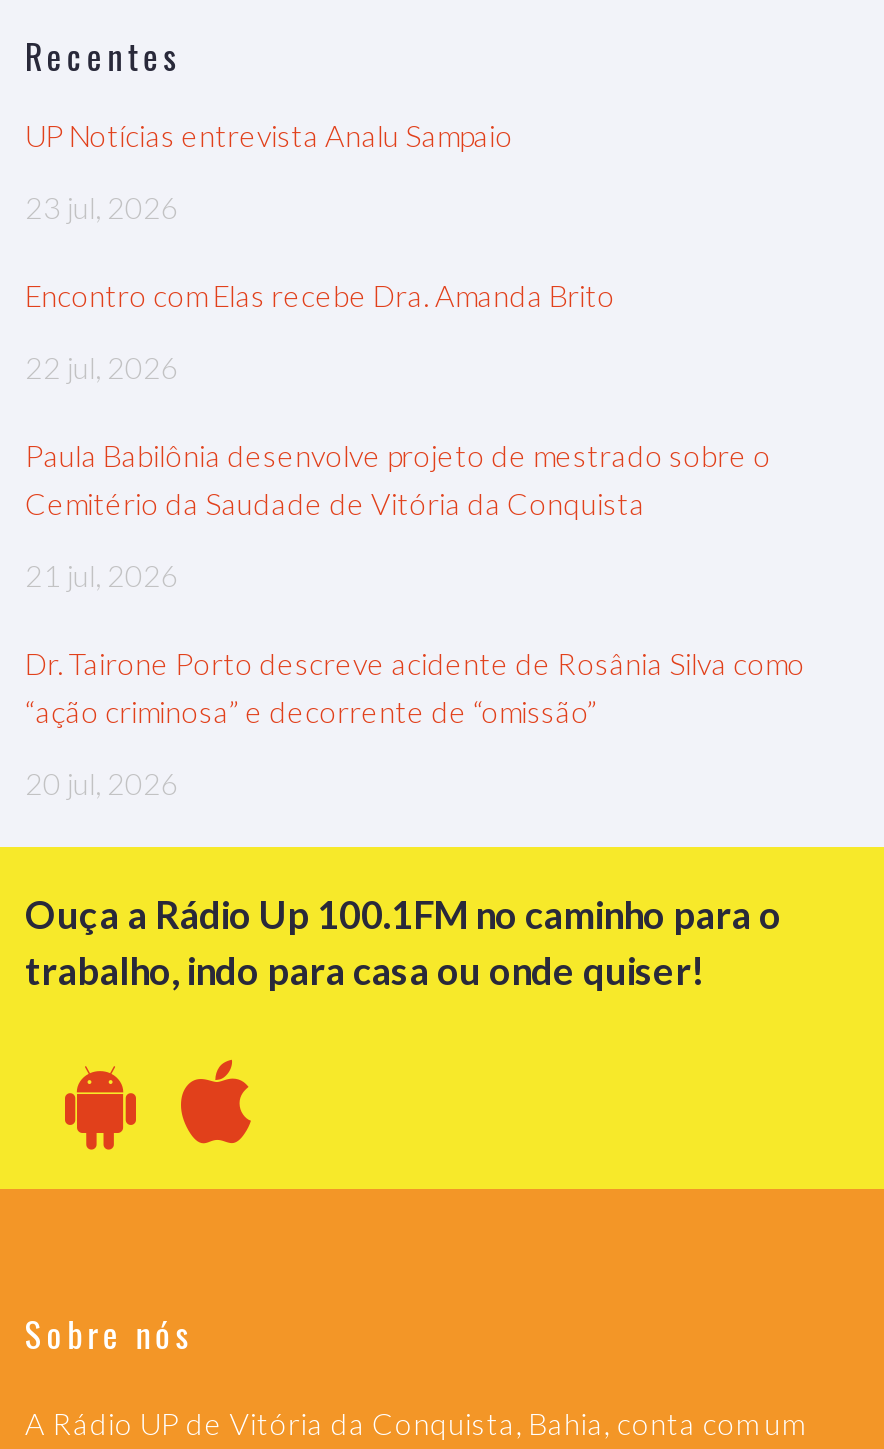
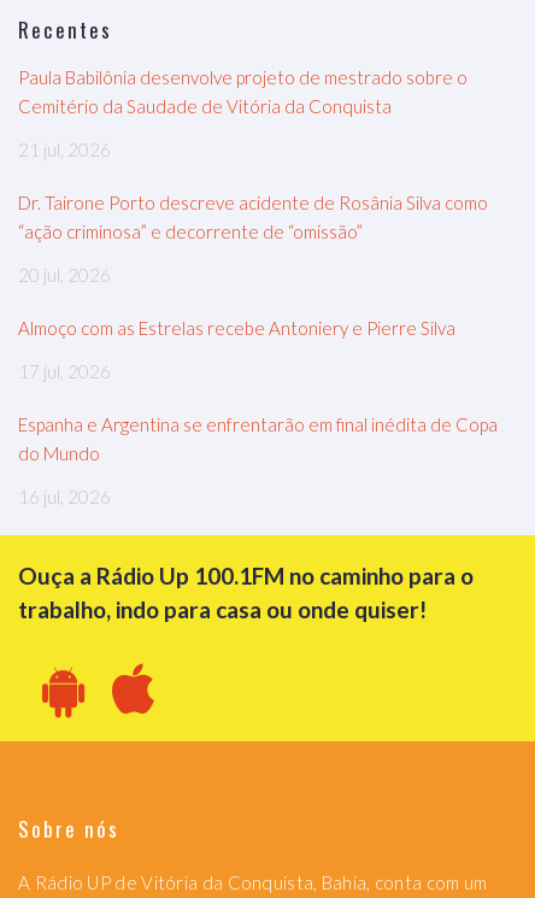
- UP Notícias entrevista Analu Sampaio
- 23 jul, 2026
- Encontro com Elas recebe Dra. Amanda Brito
- 22 jul, 2026

moved up: Paula Babilônia desenvolve projeto de mestrado sobre o | Cemitério da Saudade de Vitória da Conquista | 21 jul, 2026 | Dr. Tairone Porto descreve acidente de Rosânia Silva como | “ação criminosa” e decorrente de “omissão” | 20 jul, 2026

+ Almoço com as Estrelas recebe Antoniery e Pierre Silva
+ 17 jul, 2026
+ Espanha e Argentina se enfrentarão em final inédita de Copa
+ do Mundo
+ 16 jul, 2026
